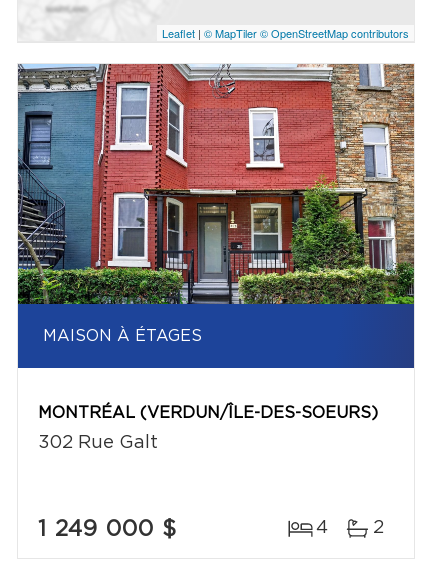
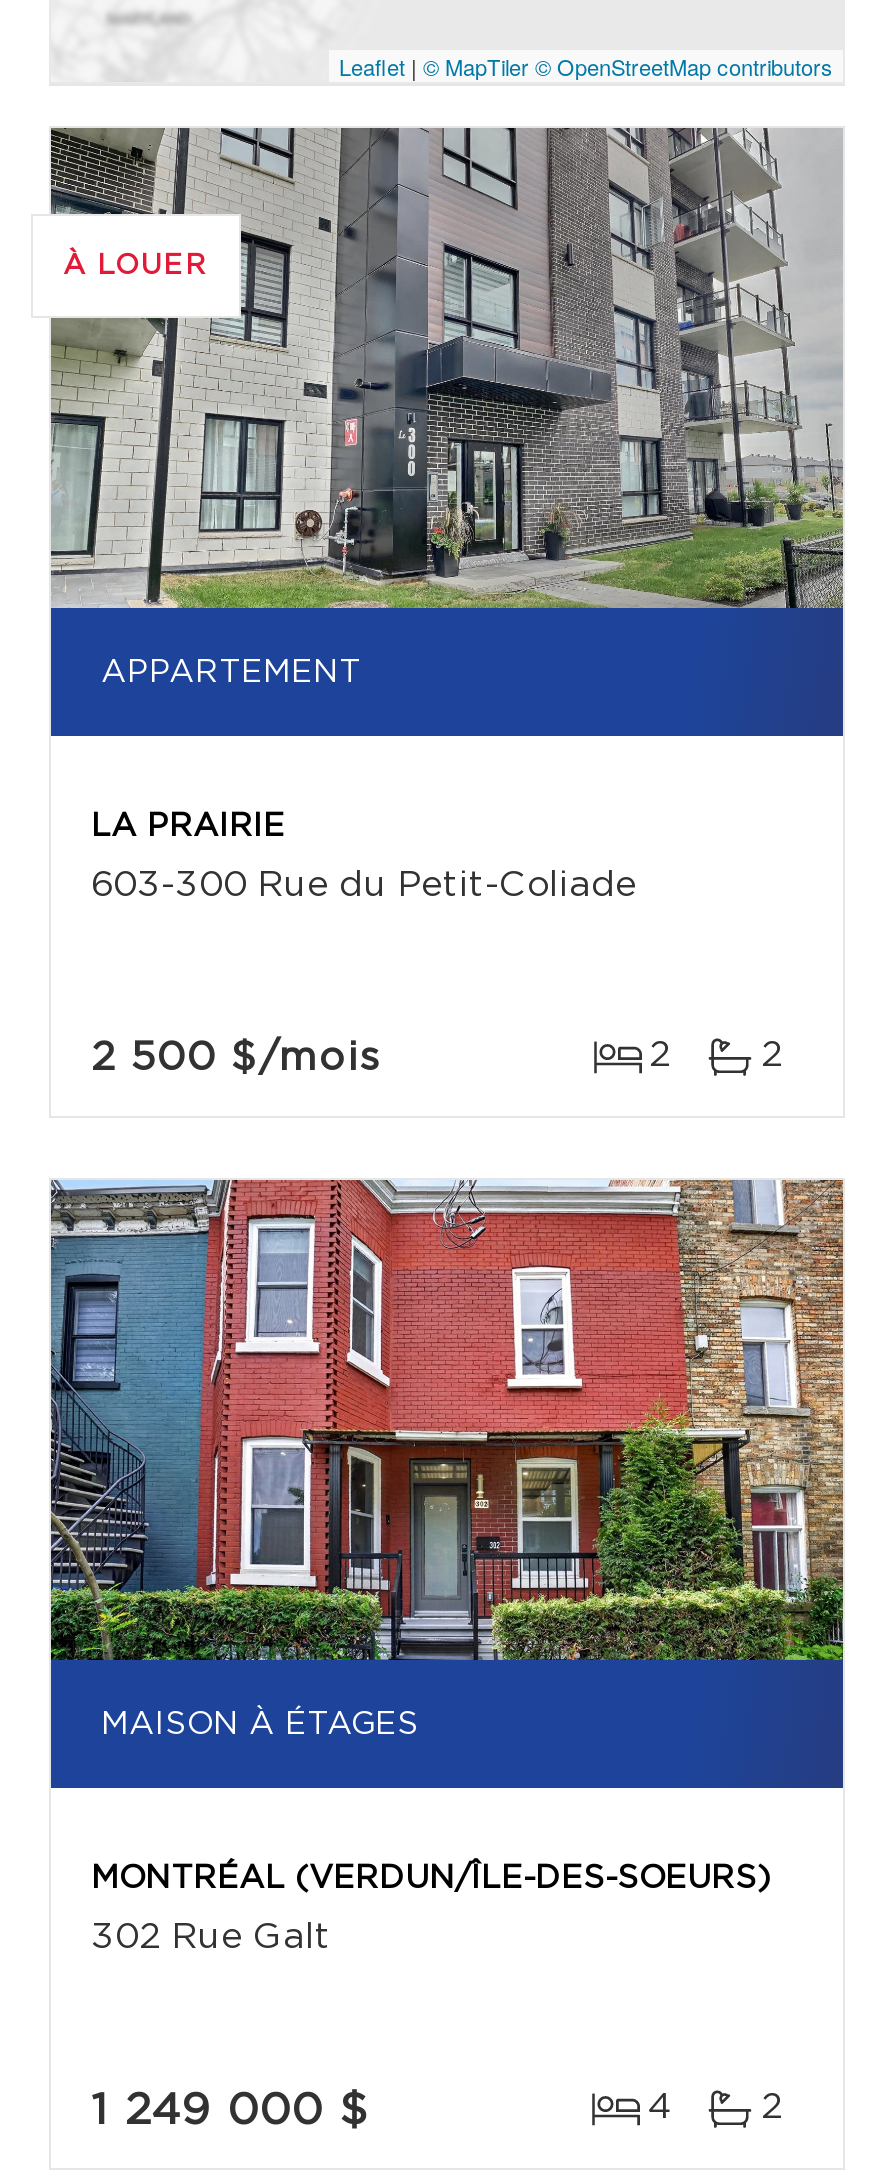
+ [image]
+ À LOUER

+ LA PRAIRIE
+ 603-300 Rue du Petit-Coliade

+ 2 500 $/mois
+ 2
+ 2

+ APPARTEMENT
